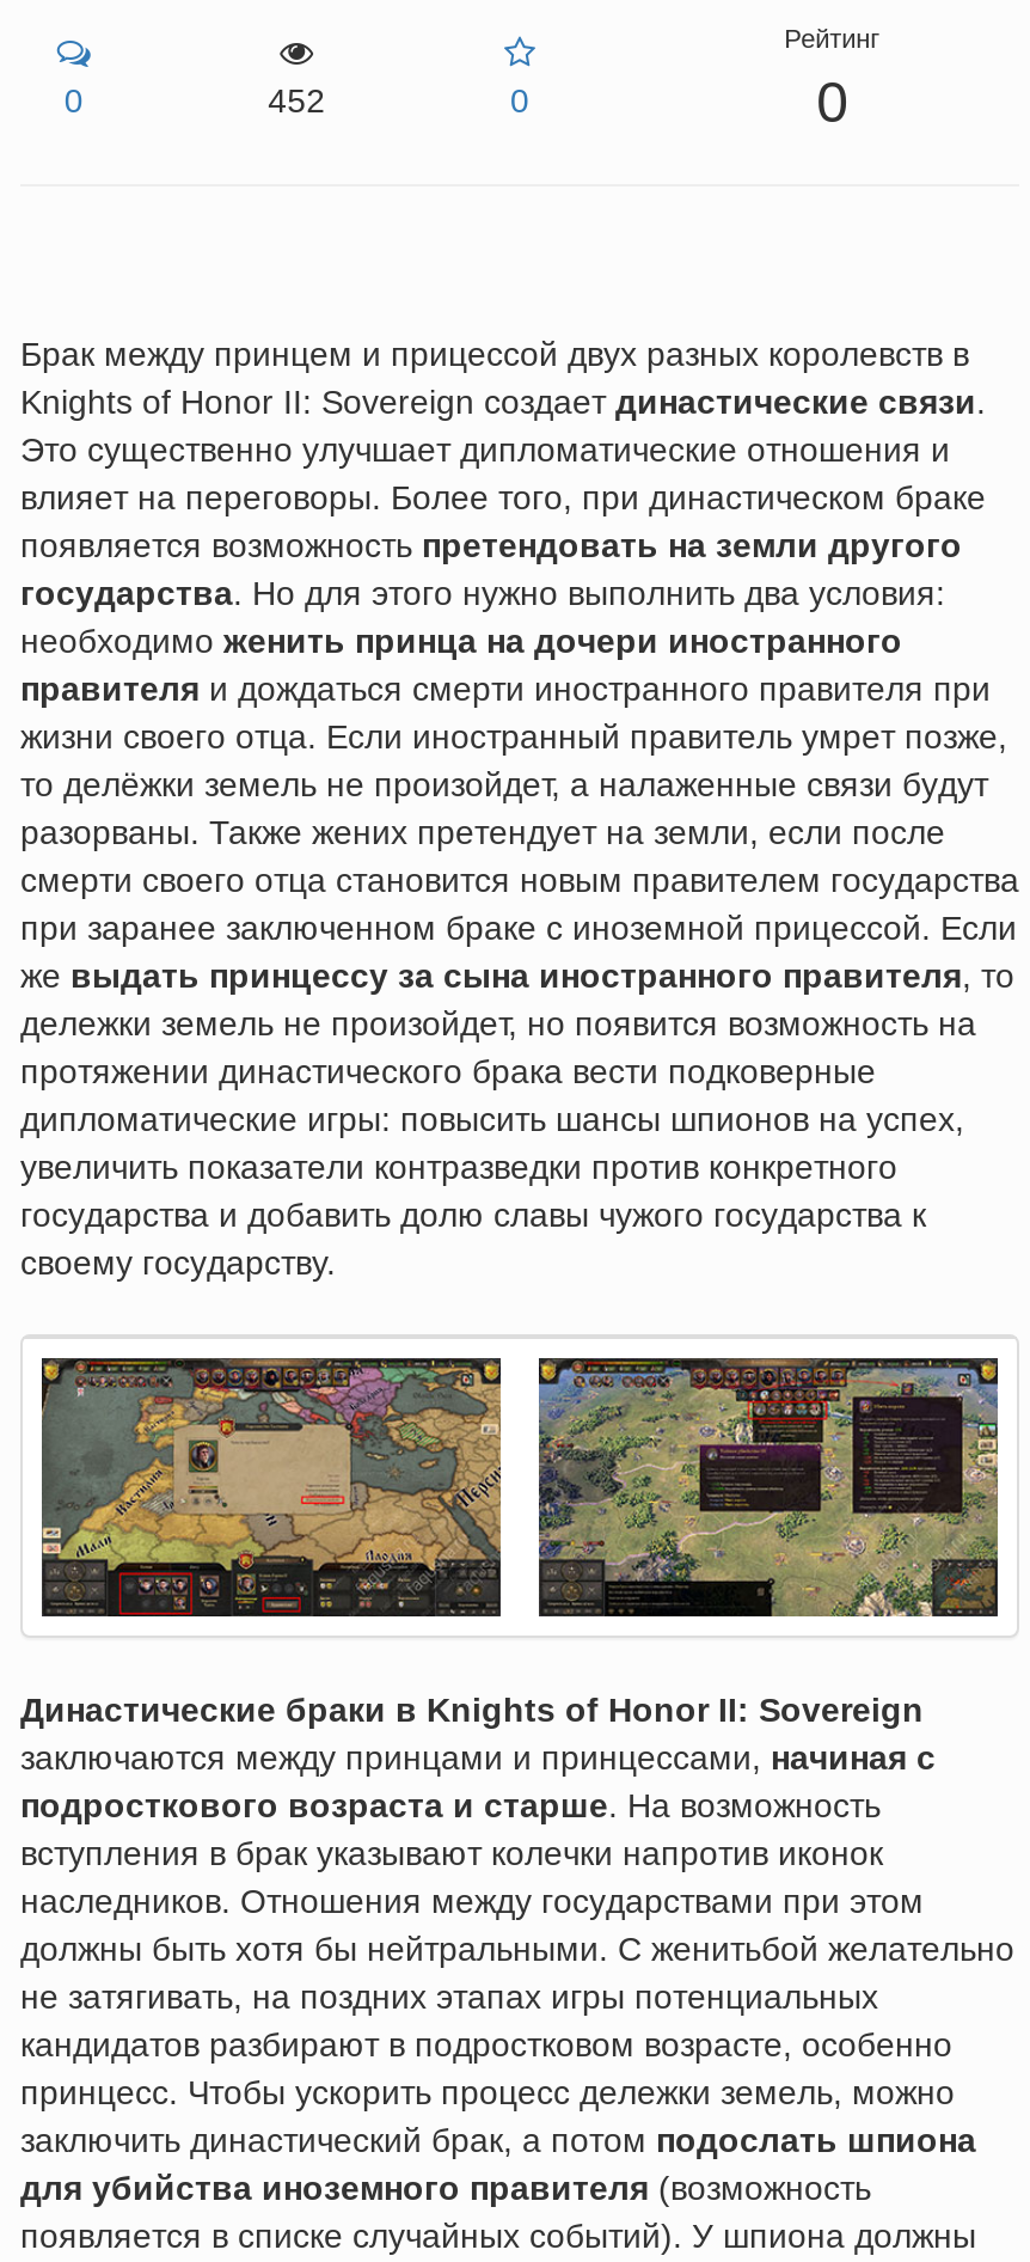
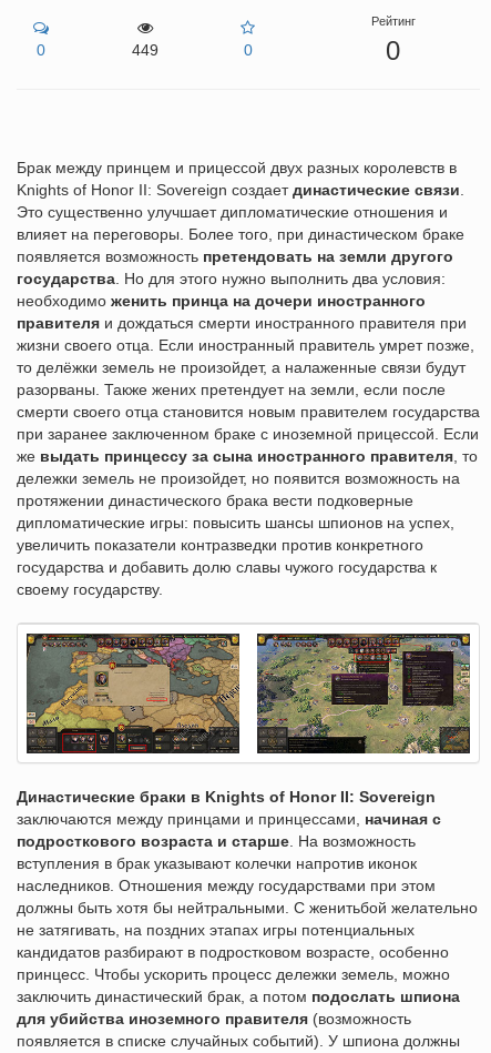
- 452
+ 449
